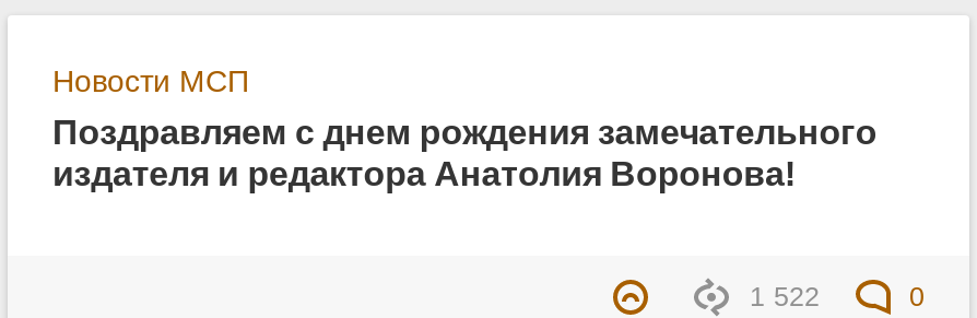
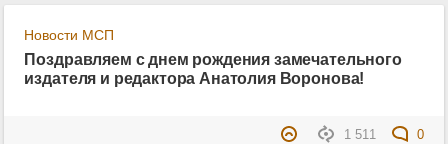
- 1 522
+ 1 511
